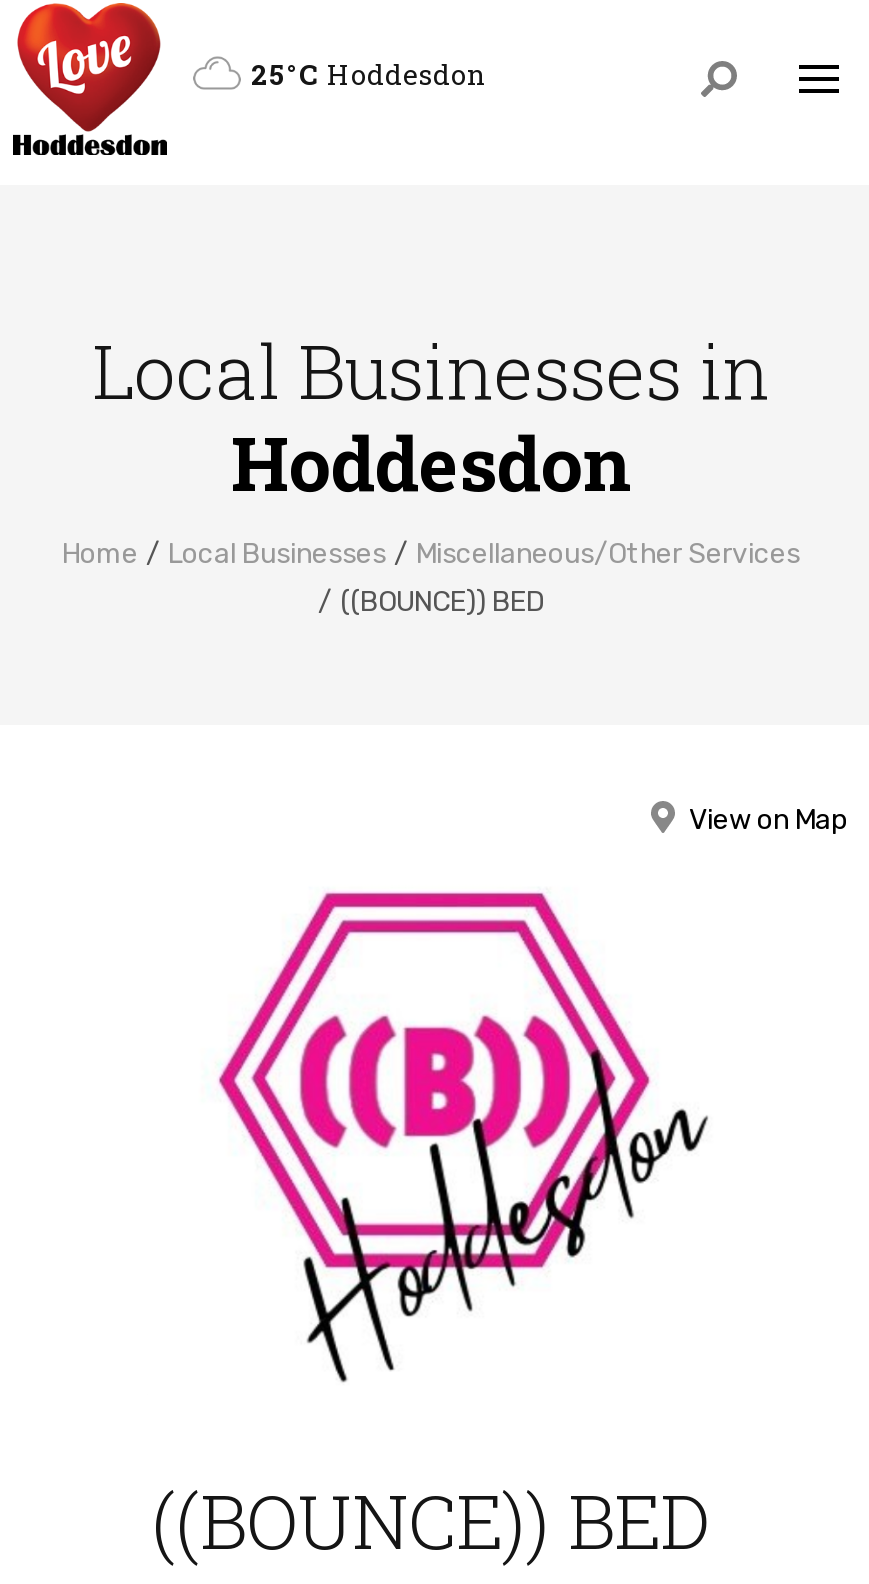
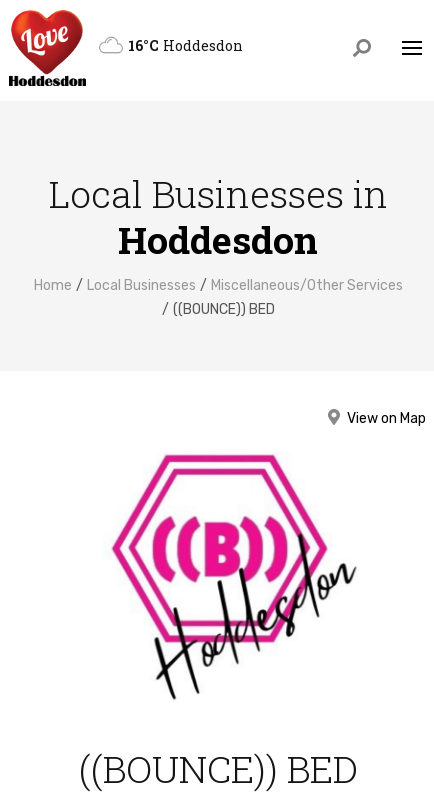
- 25°C Hoddesdon
+ 16°C Hoddesdon
